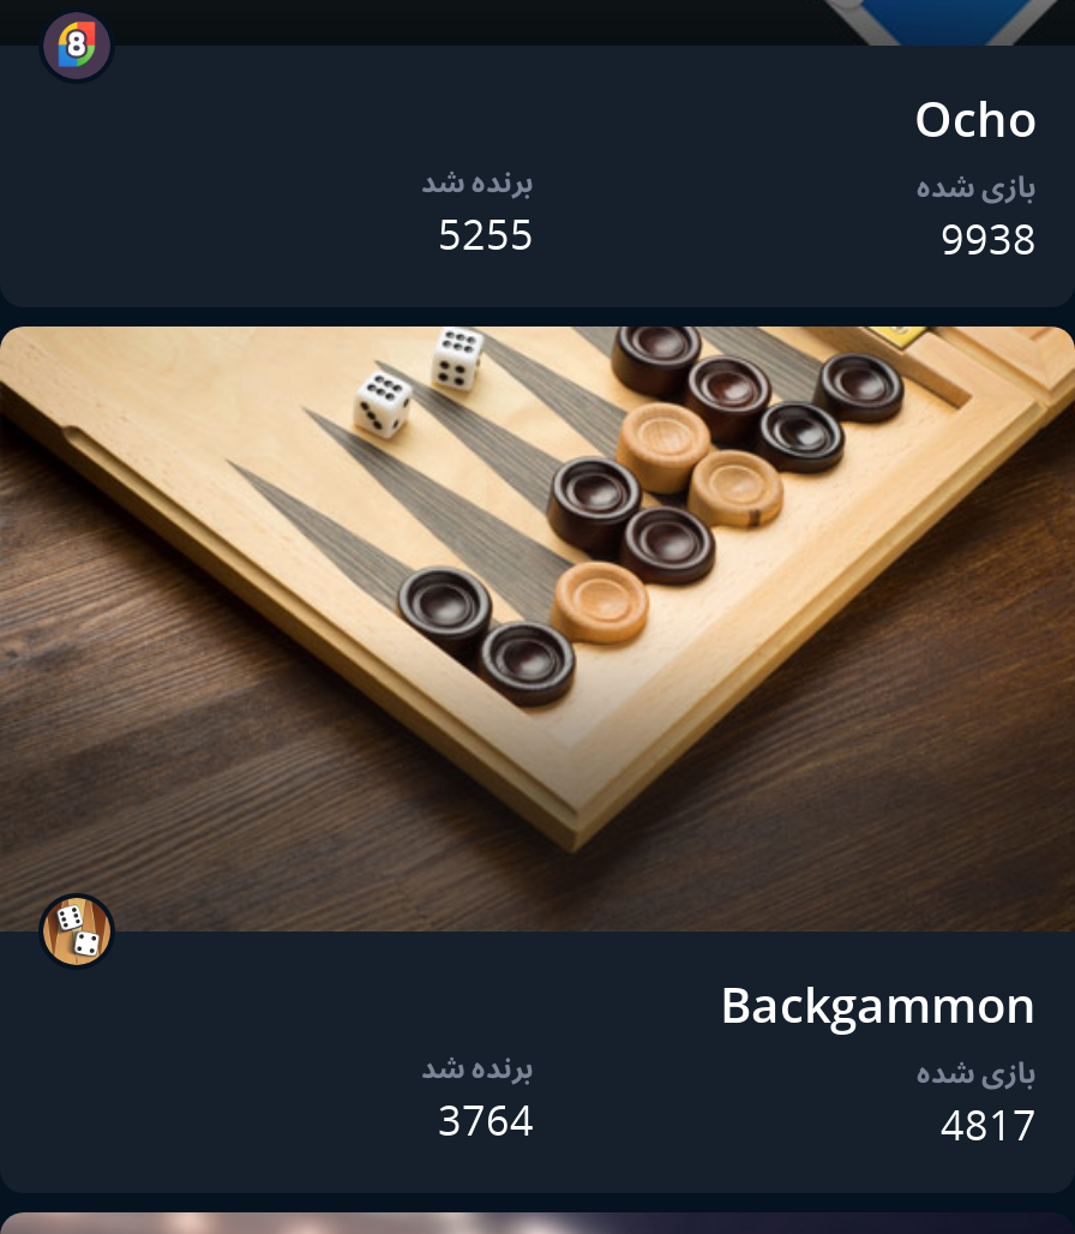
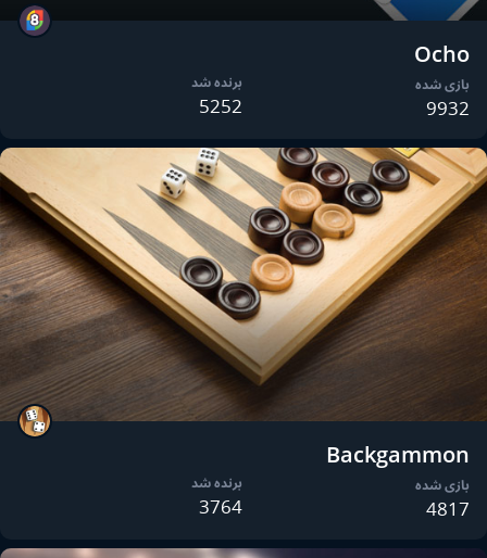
- 5255
+ 5252

- 9938
+ 9932
